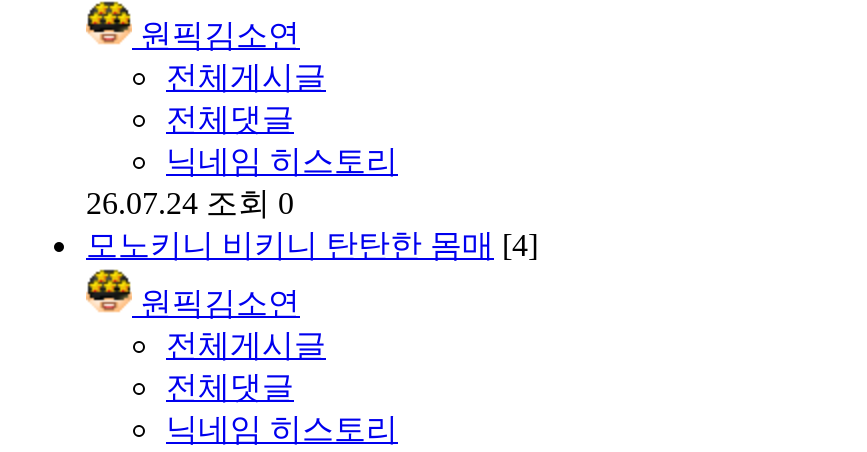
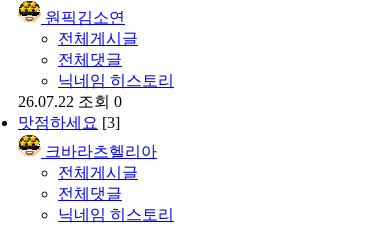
- 26.07.24 조회 0
- 모노키니 비키니 탄탄한 몸매 [4]
+ 26.07.22 조회 0
+ 맛점하세요 [3]

- 원픽김소연
+ 크바라츠헬리아
